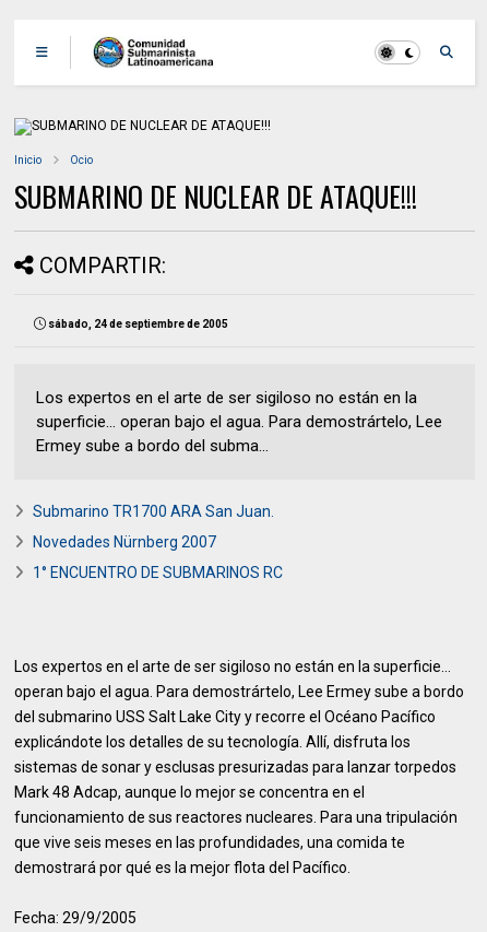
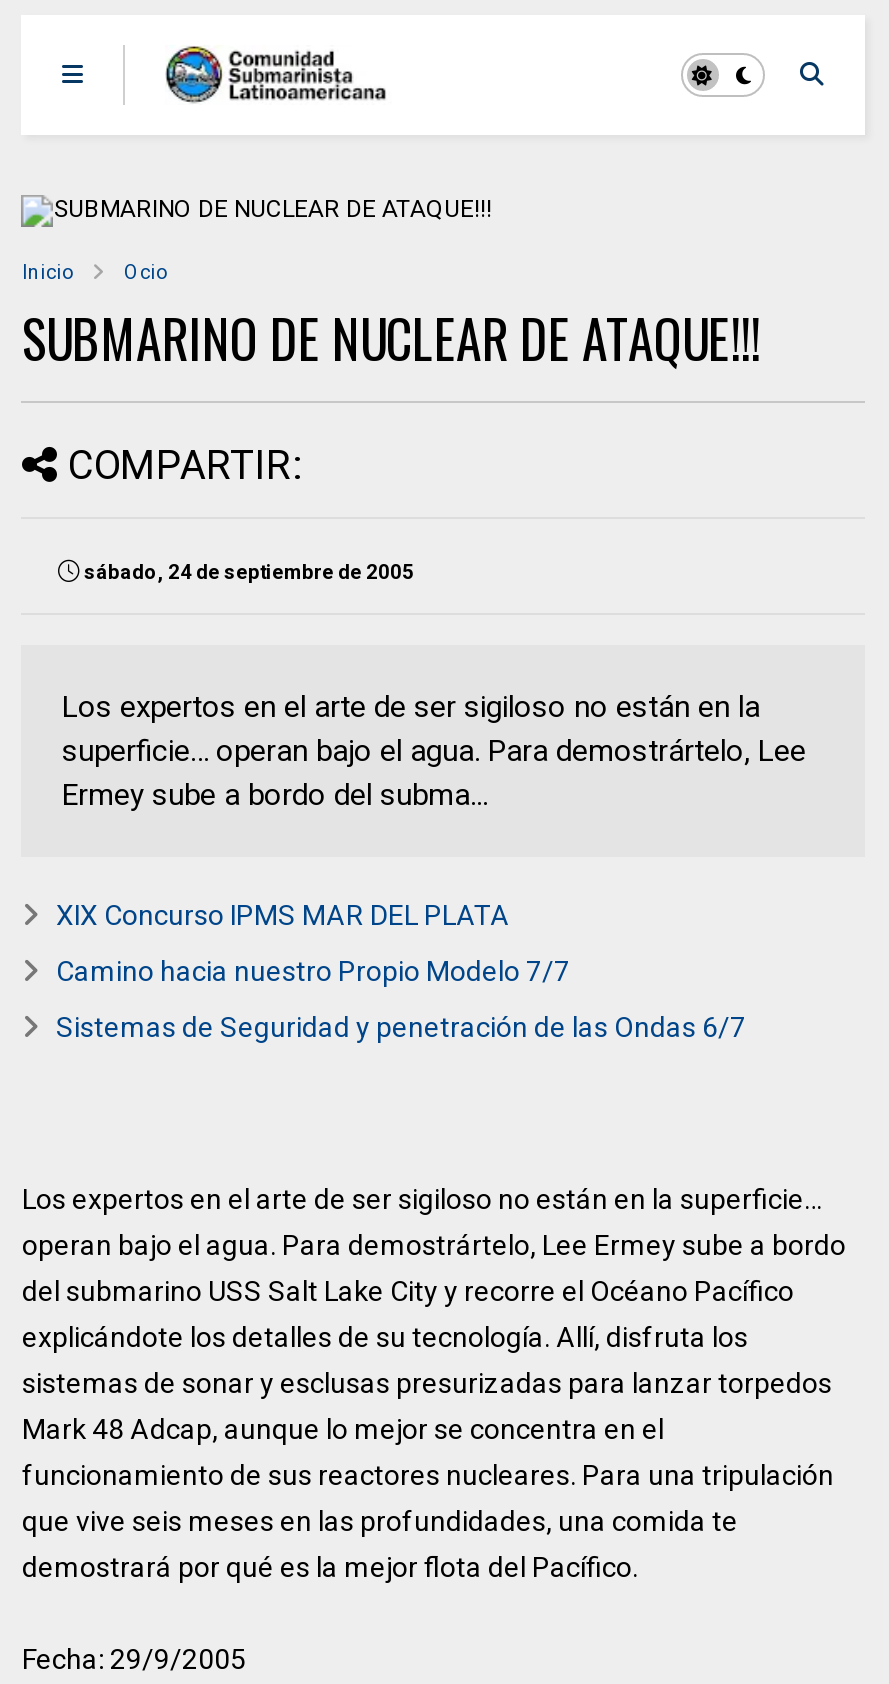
- Submarino TR1700 ARA San Juan.
+ XIX Concurso IPMS MAR DEL PLATA

- Novedades Nürnberg 2007
+ Camino hacia nuestro Propio Modelo 7/7

- 1° ENCUENTRO DE SUBMARINOS RC
+ Sistemas de Seguridad y penetración de las Ondas 6/7
